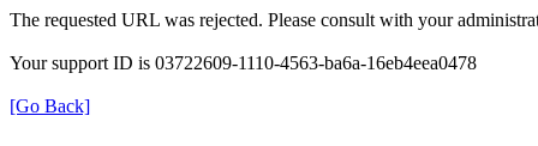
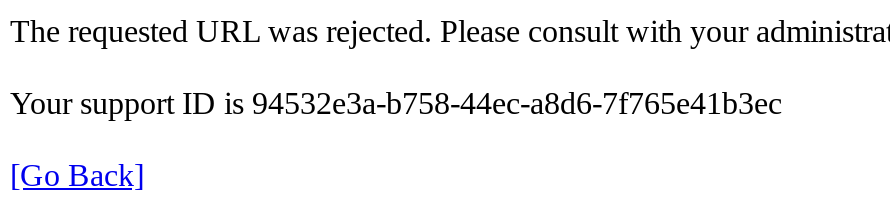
- Your support ID is 03722609-1110-4563-ba6a-16eb4eea0478
+ Your support ID is 94532e3a-b758-44ec-a8d6-7f765e41b3ec
